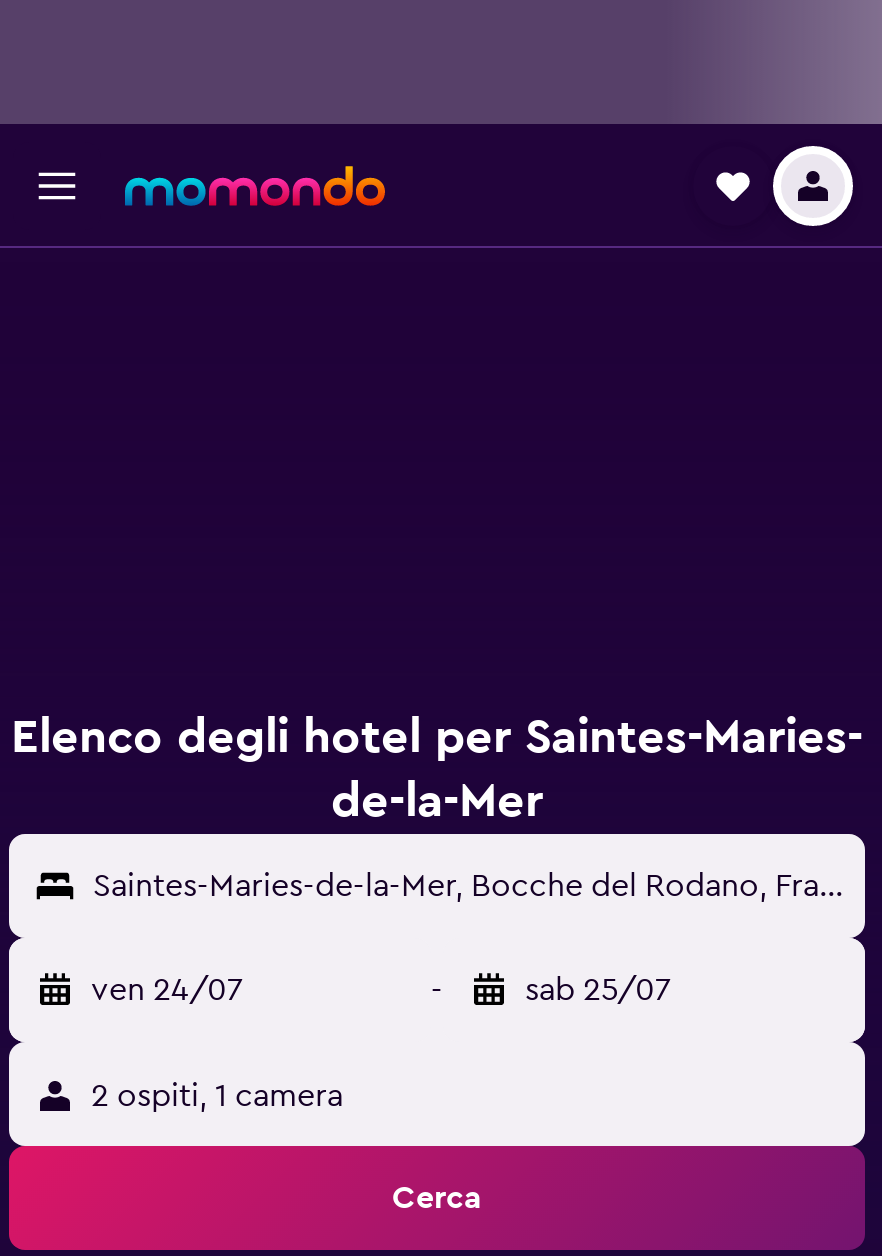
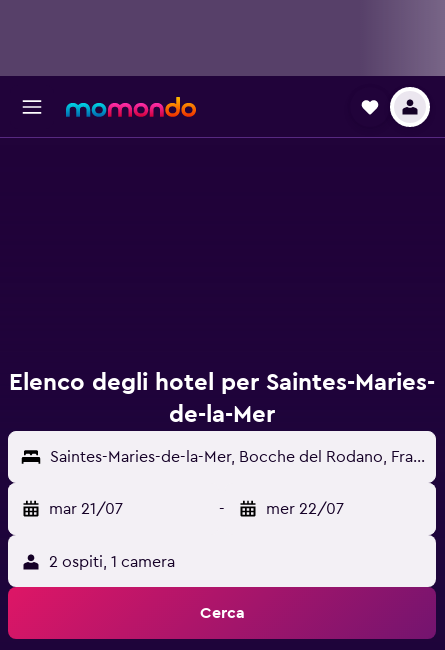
- ven 24/07
+ mar 21/07

- sab 25/07
+ mer 22/07
